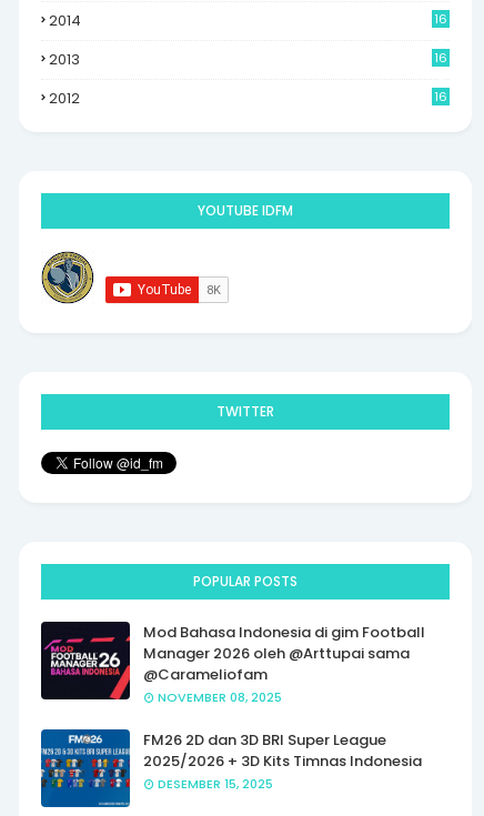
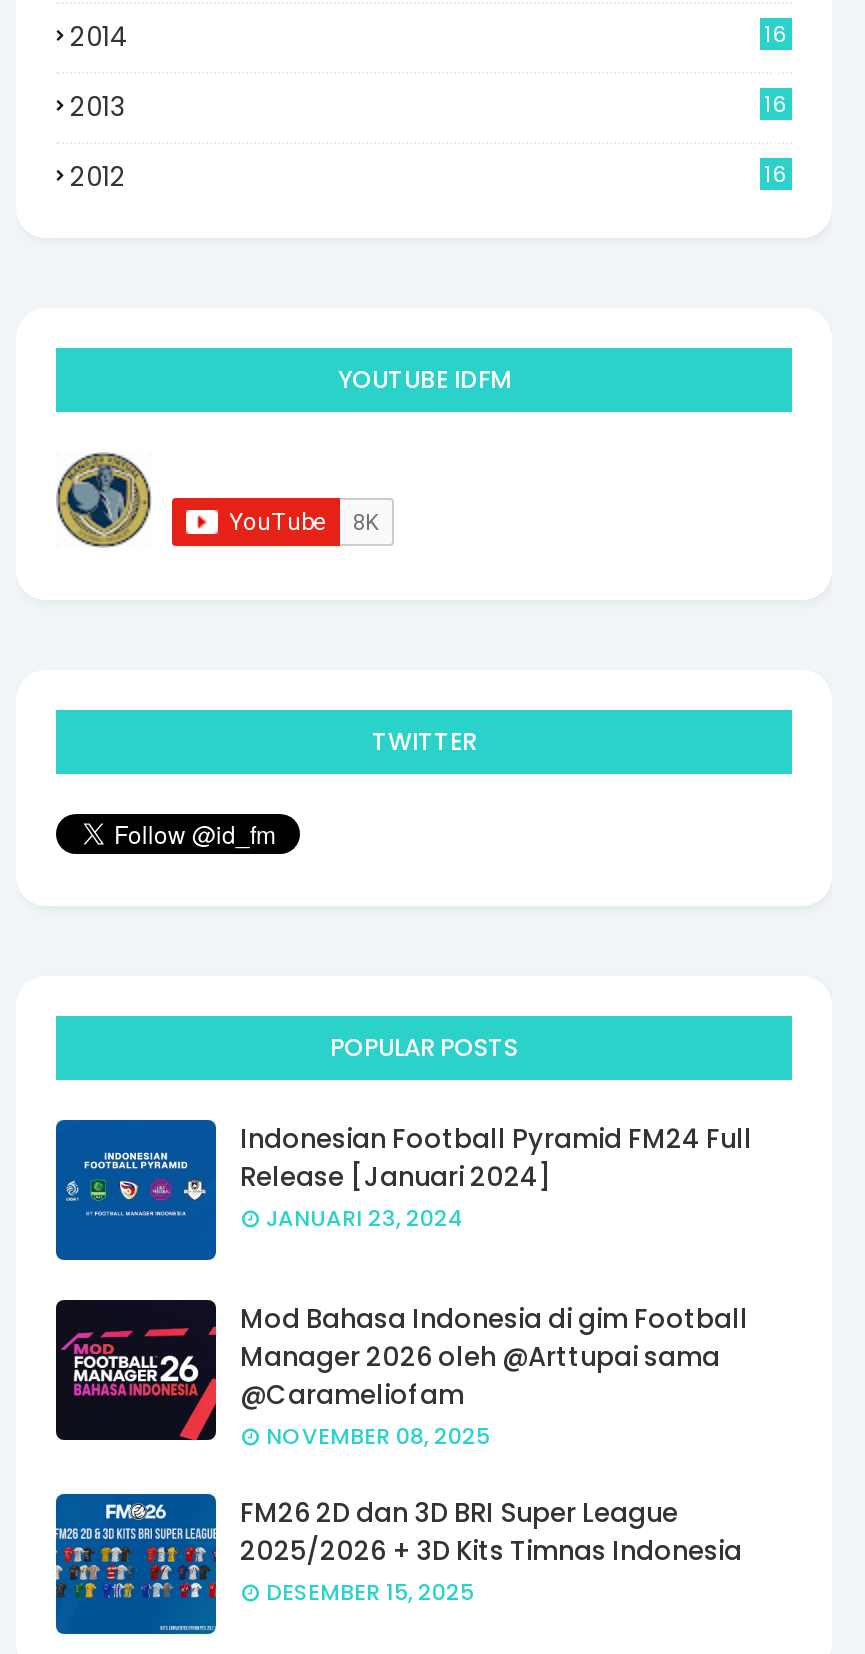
+ [image]
+ Indonesian Football Pyramid FM24 Full
+ Release [Januari 2024]
+ JANUARI 23, 2024
